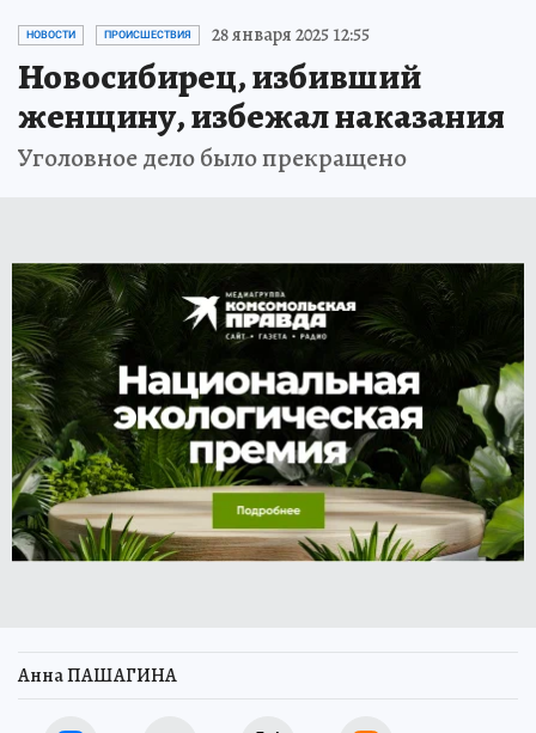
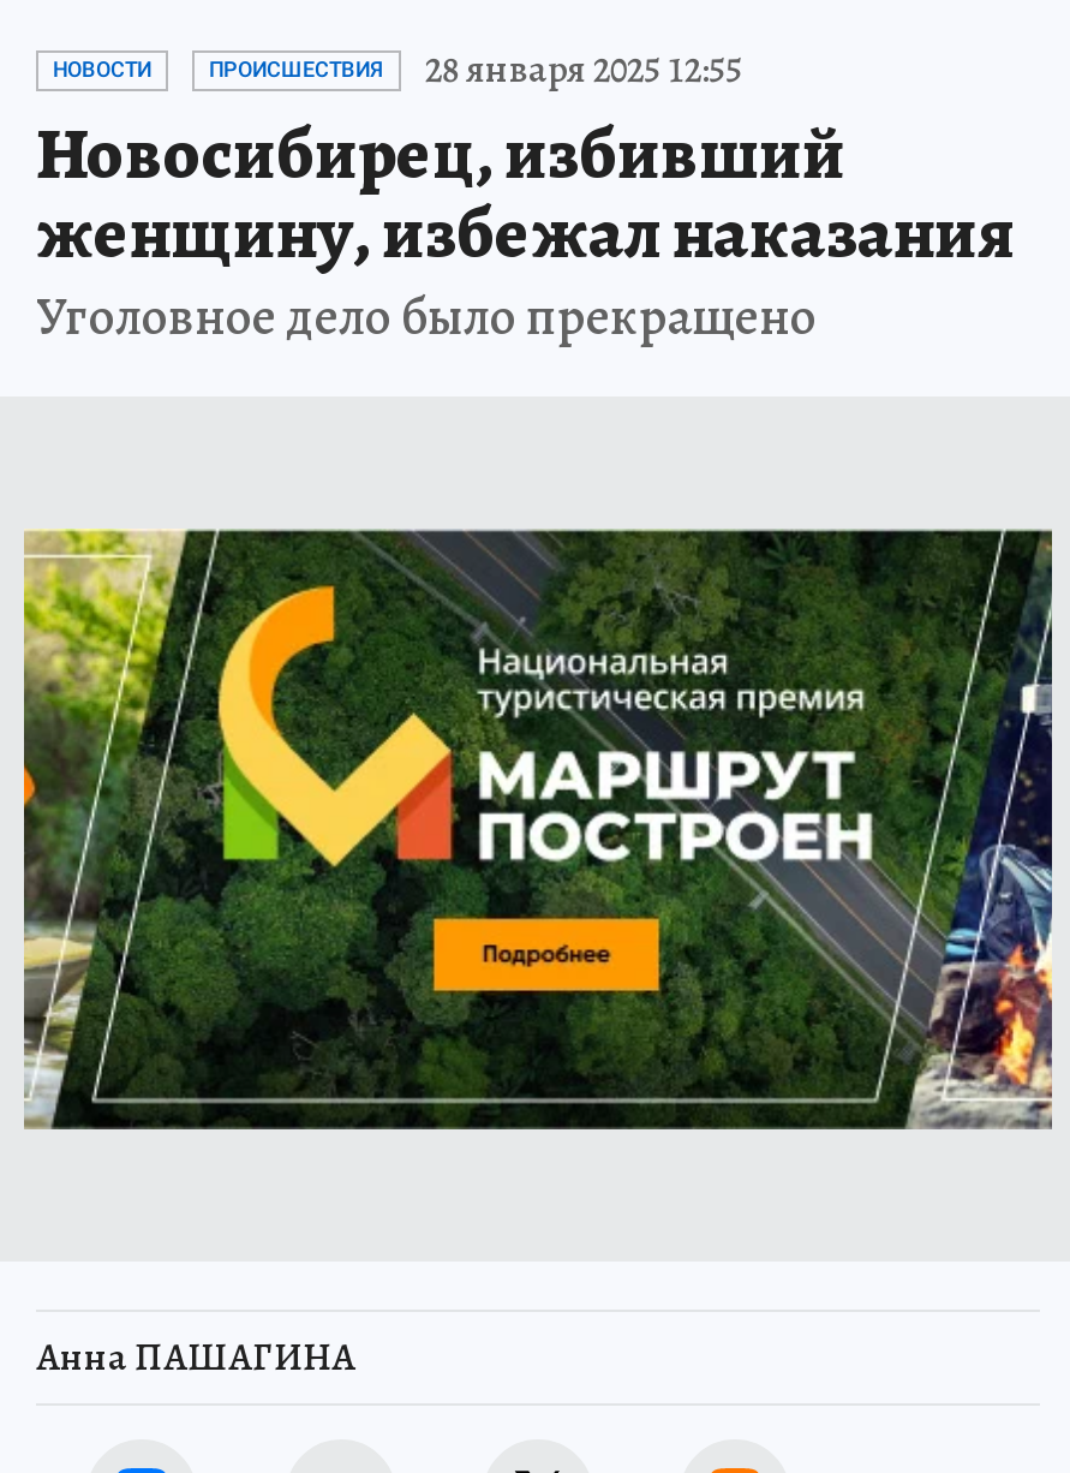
- [image]
+ [image]
